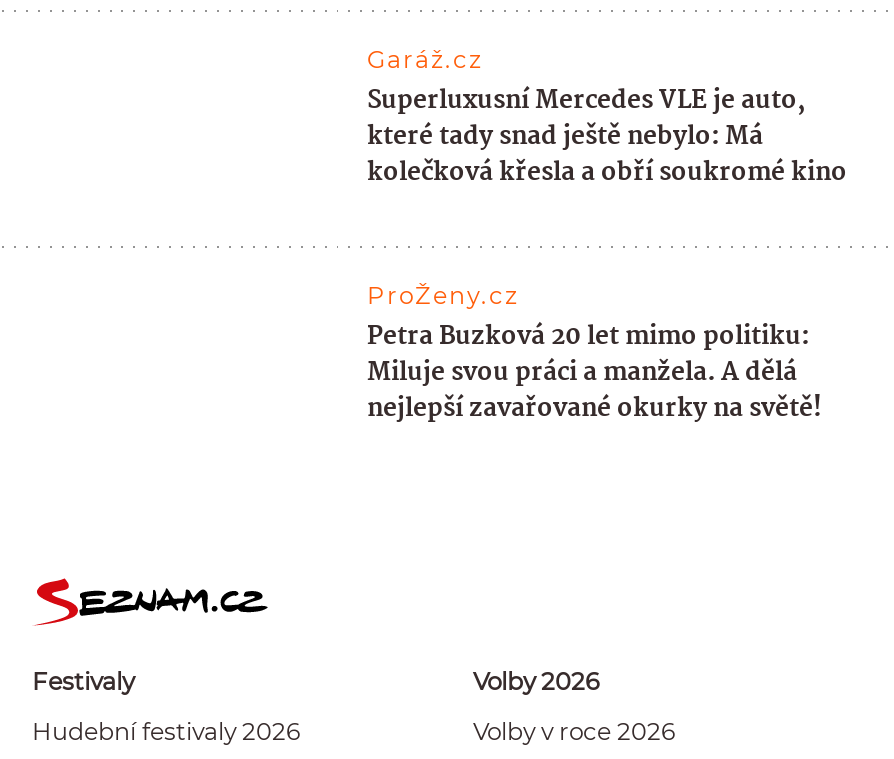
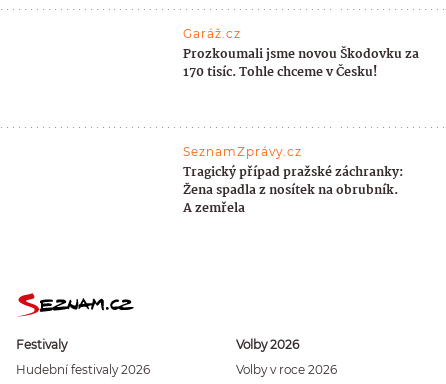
- Superluxusní Mercedes VLE je auto,
- které tady snad ještě nebylo: Má
- kolečková křesla a obří soukromé kino
+ Prozkoumali jsme novou Škodovku za
+ 170 tisíc. Tohle chceme v Česku!

- ProŽeny.cz
- Petra Buzková 20 let mimo politiku:
- Miluje svou práci a manžela. A dělá
- nejlepší zavařované okurky na světě!
+ SeznamZprávy.cz
+ Tragický případ pražské záchranky:
+ Žena spadla z nosítek na obrubník.
+ A zemřela
